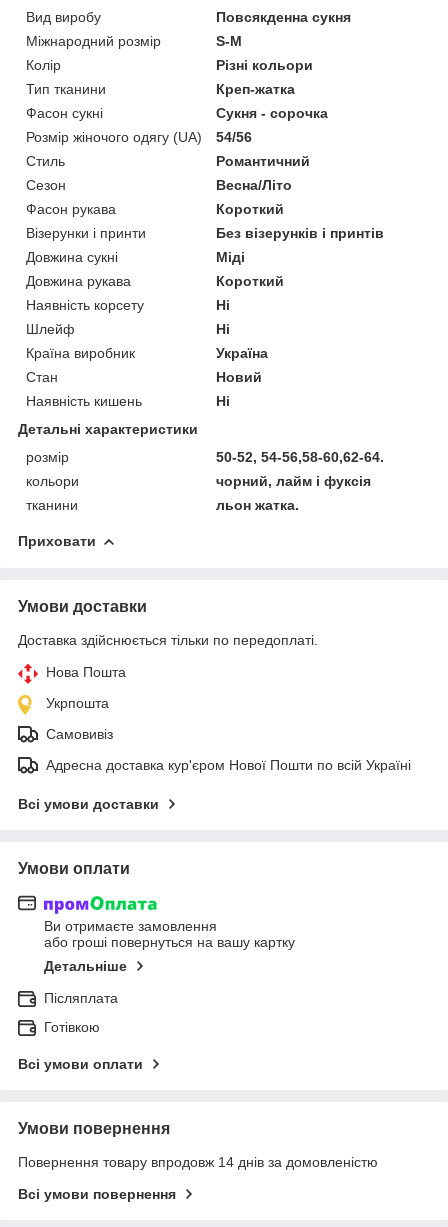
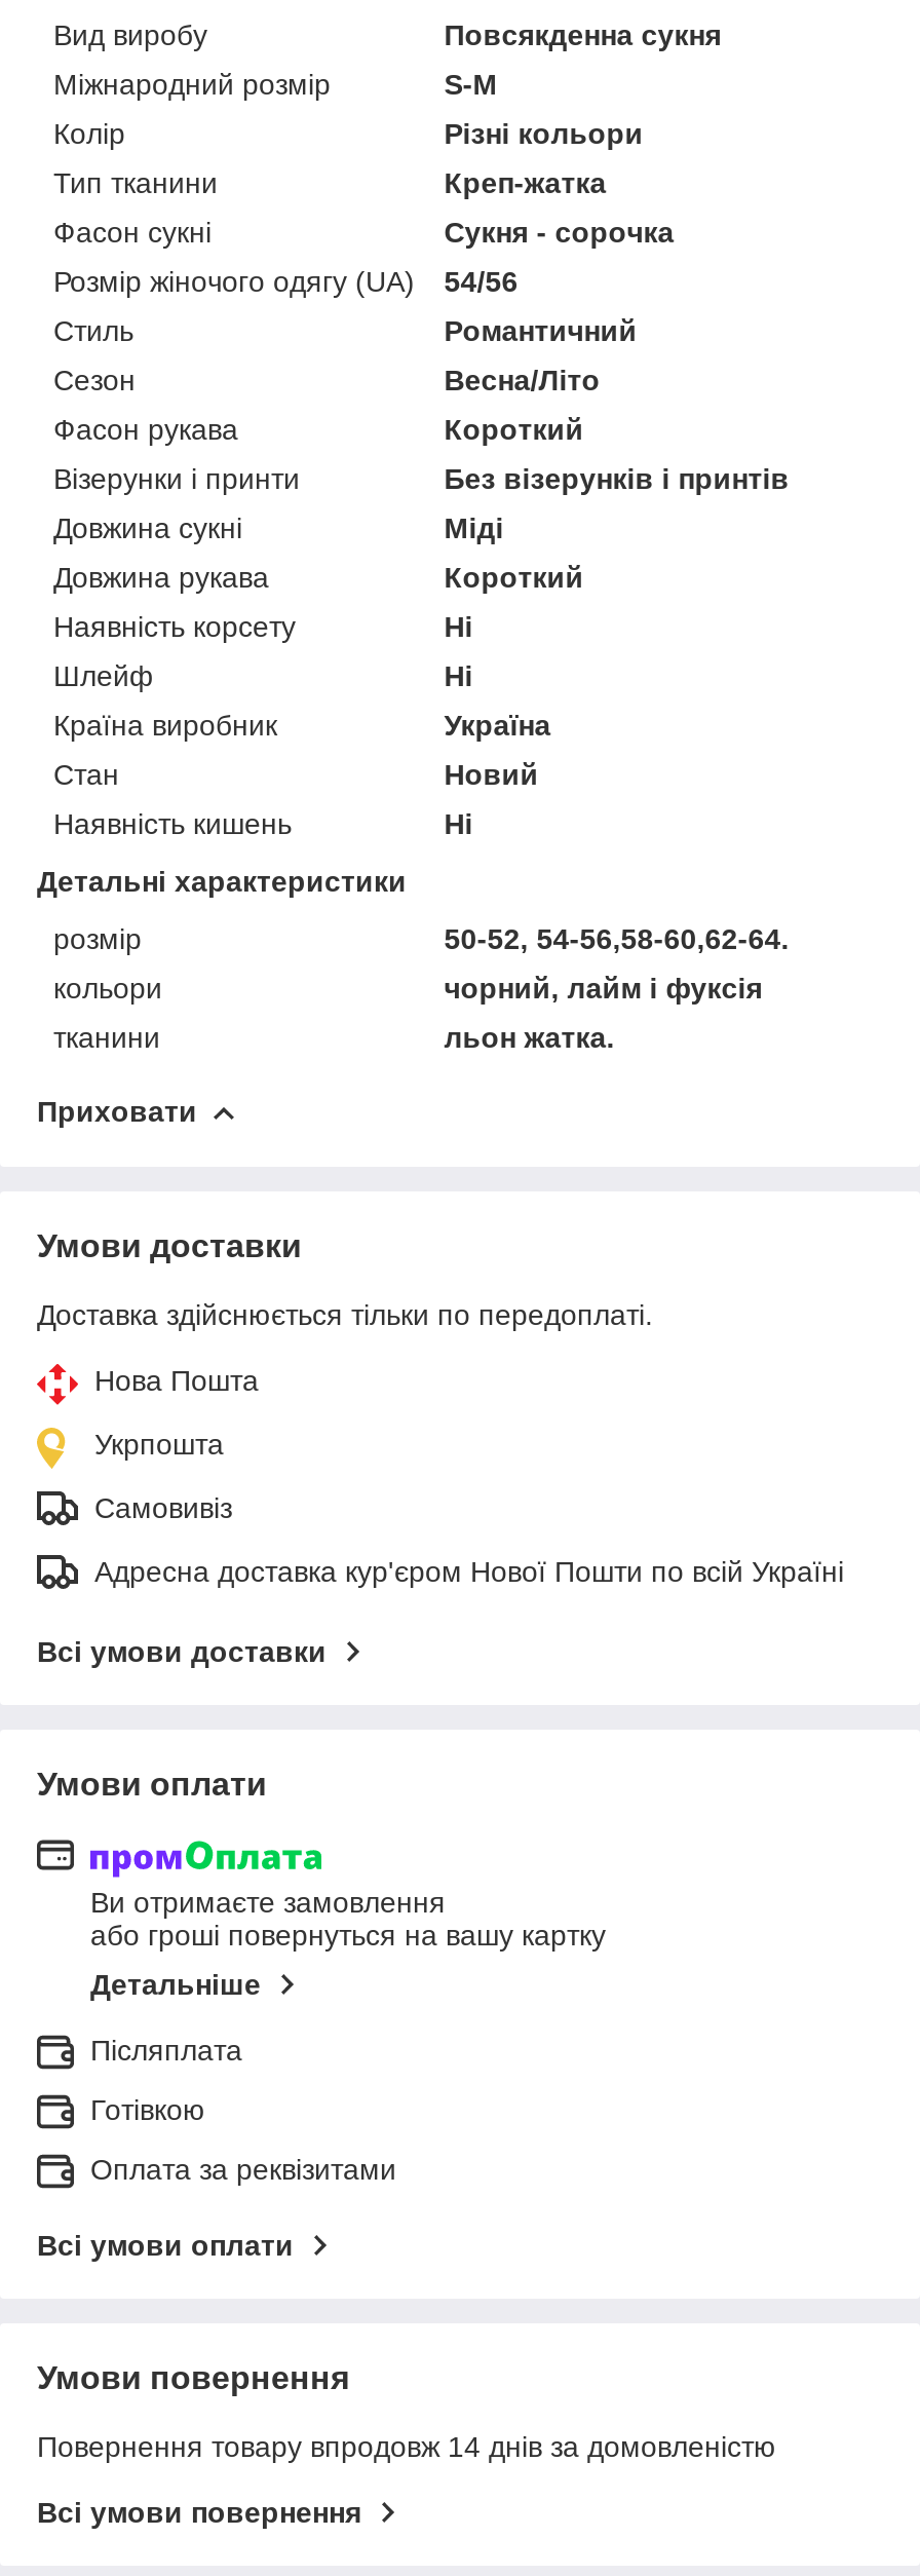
+ Оплата за реквізитами
